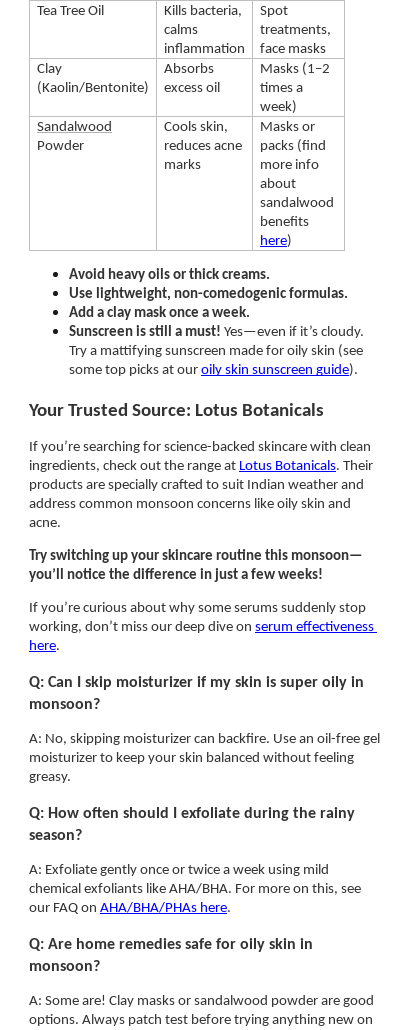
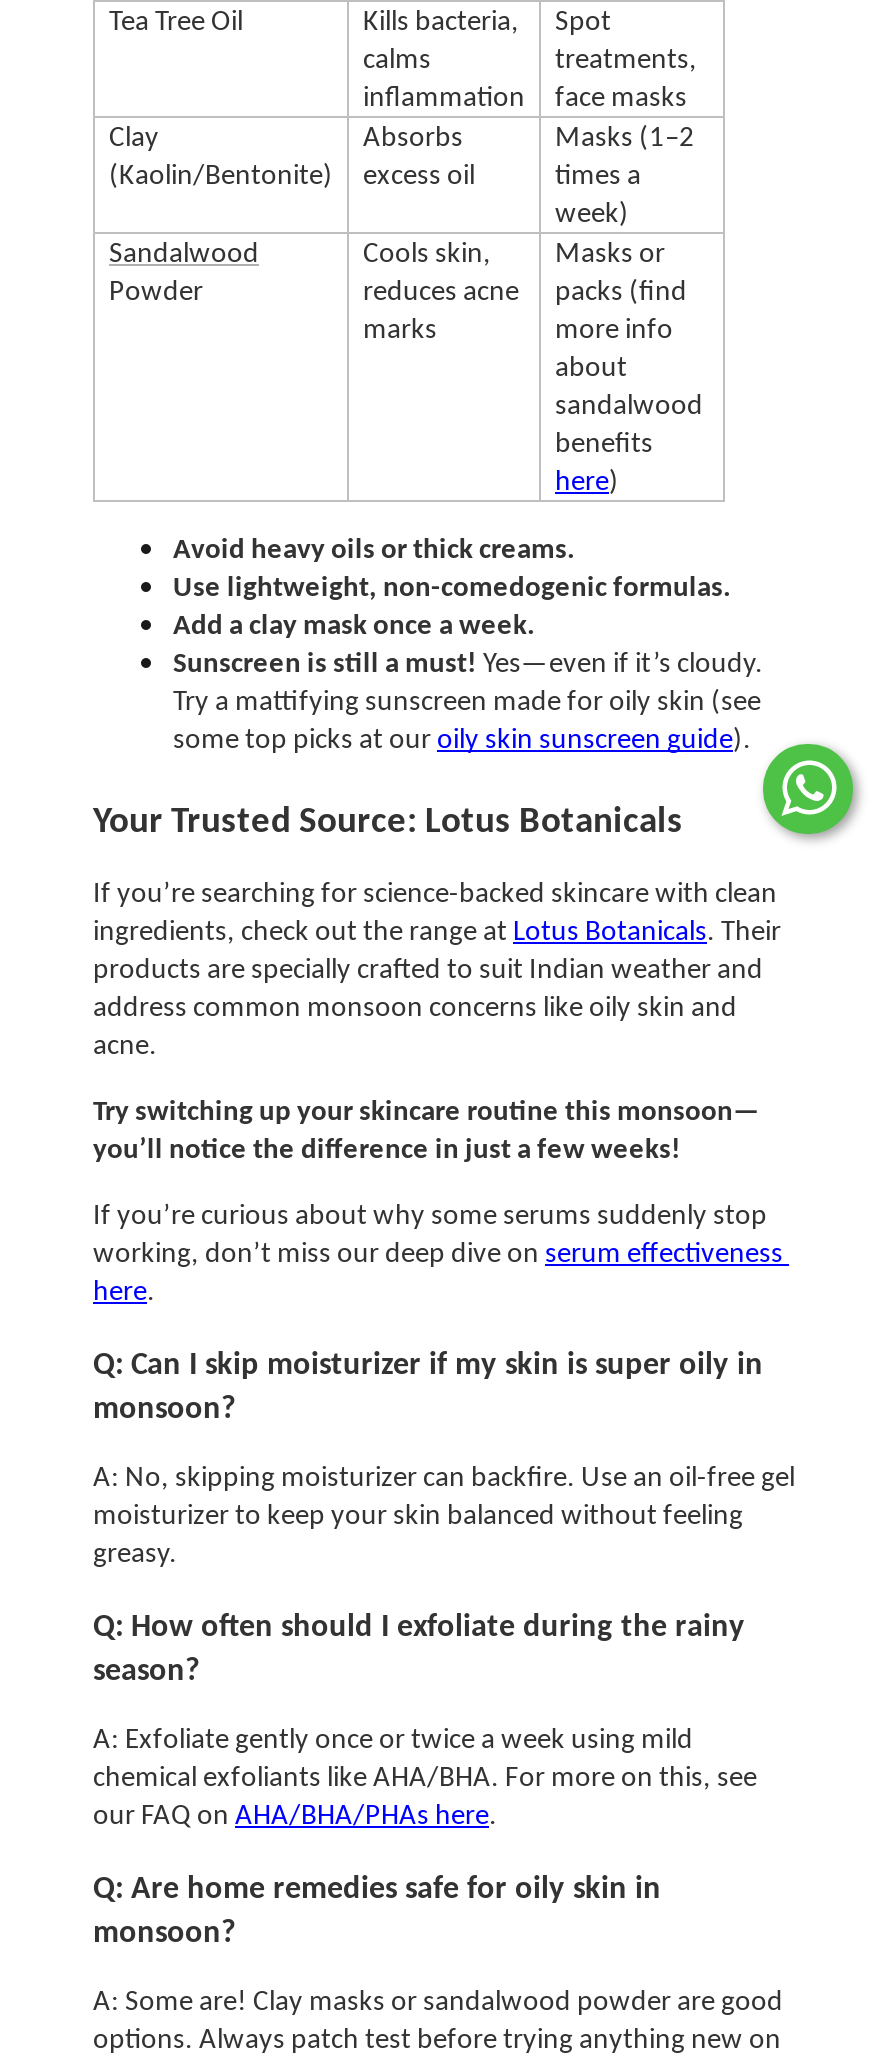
+ [image]
